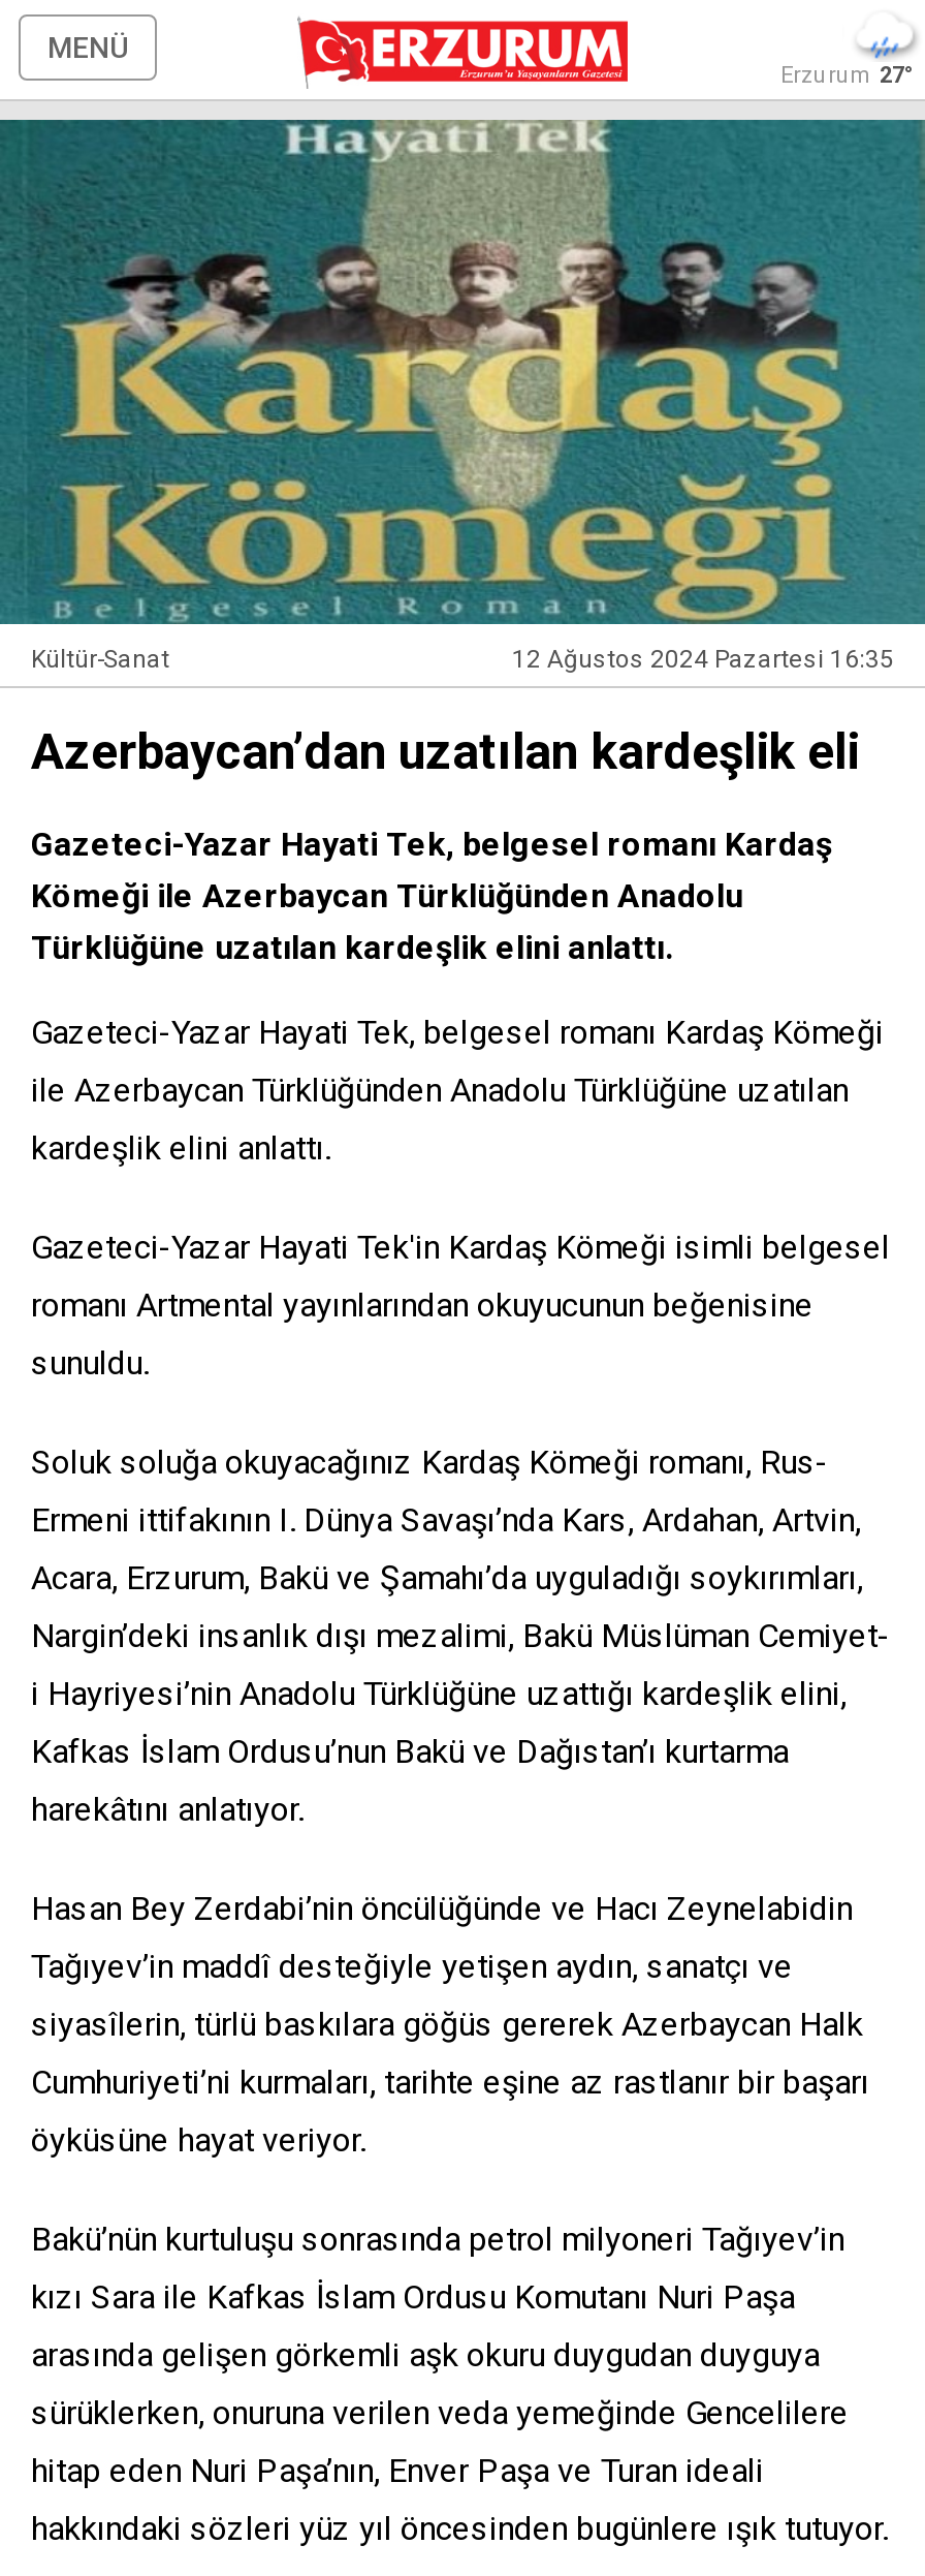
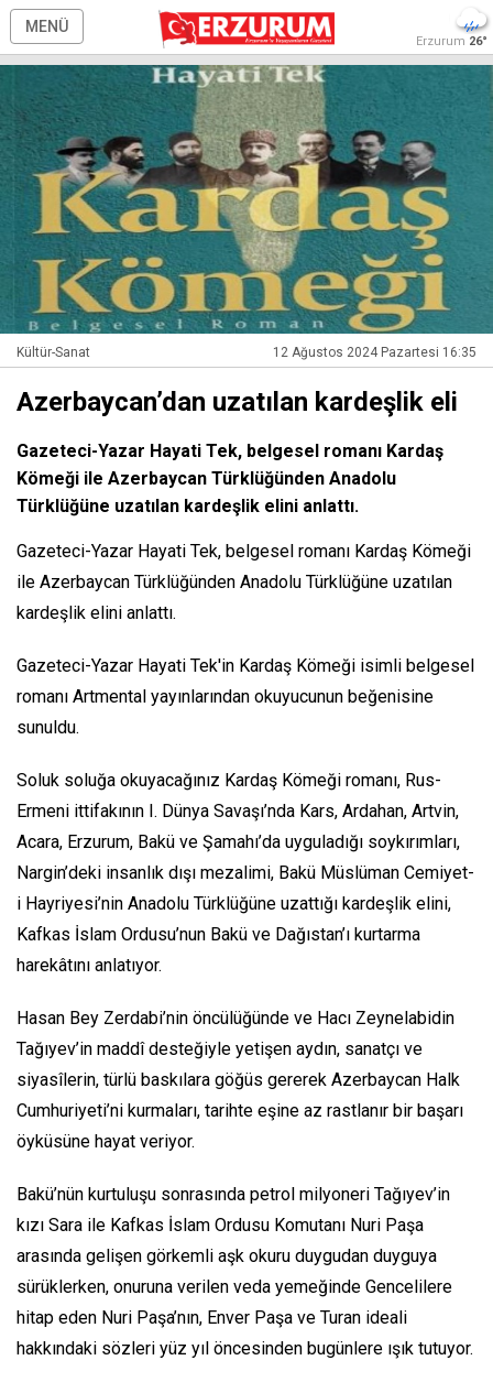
- Erzurum 27°
+ Erzurum 26°
